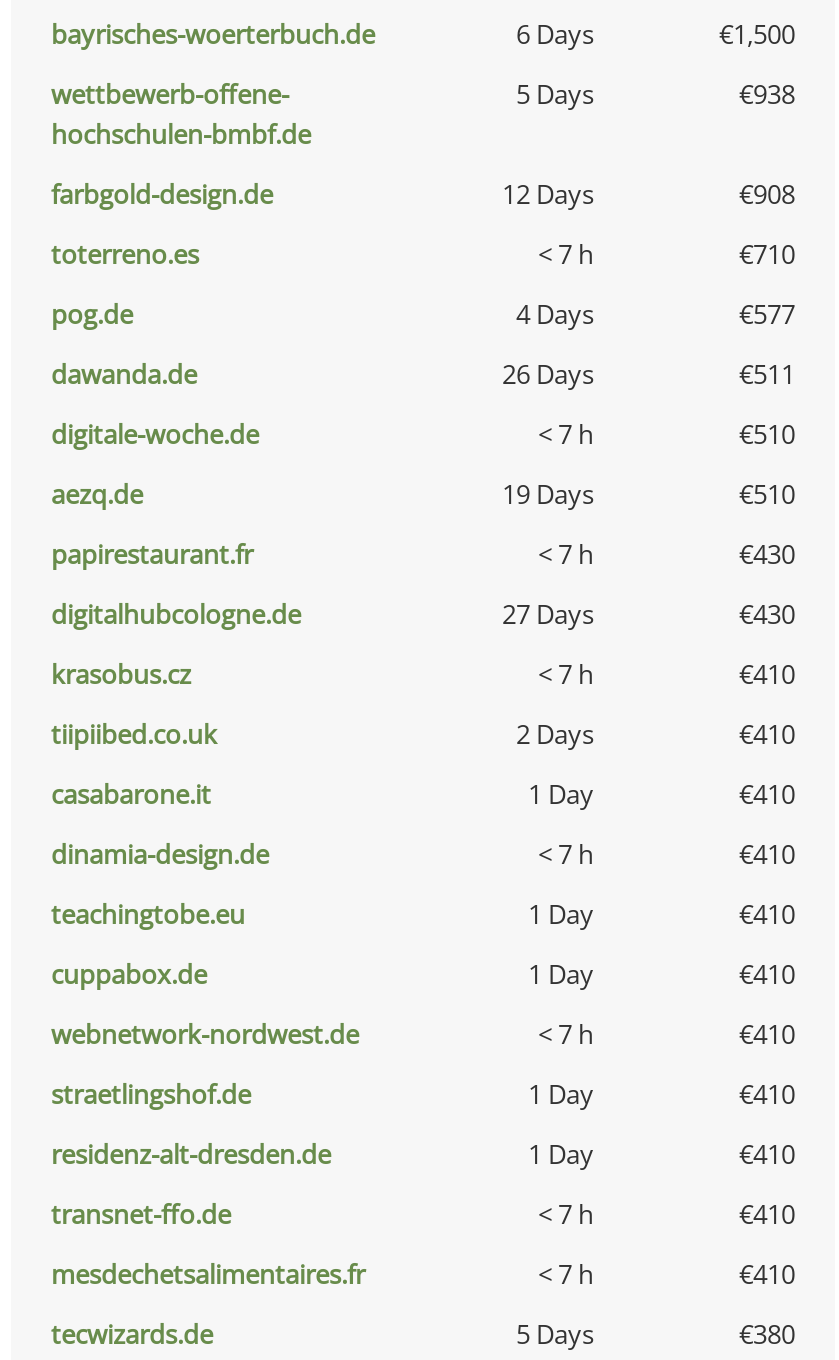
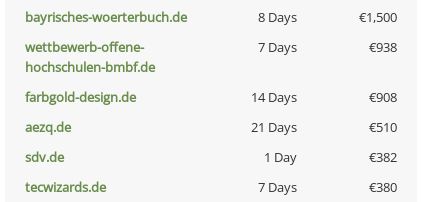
- 6 Days
+ 8 Days

- 5 Days
+ 7 Days

- 12 Days
+ 14 Days

- toterreno.es
- < 7 h
- €710
- pog.de
- 4 Days
- €577
- dawanda.de
- 26 Days
- €511
- digitale-woche.de
- < 7 h
- €510

- 19 Days
+ 21 Days

- papirestaurant.fr
- < 7 h
- €430
- digitalhubcologne.de
- 27 Days
- €430
- krasobus.cz
- < 7 h
- €410
- tiipiibed.co.uk
- 2 Days
- €410
- casabarone.it
+ sdv.de

- €410
- dinamia-design.de
- < 7 h
- €410
- teachingtobe.eu
- 1 Day
- €410
- cuppabox.de
- 1 Day
- €410
- webnetwork-nordwest.de
- < 7 h
- €410
- straetlingshof.de
- 1 Day
- €410
- residenz-alt-dresden.de
- 1 Day
- €410
- transnet-ffo.de
- < 7 h
- €410
- mesdechetsalimentaires.fr
- < 7 h
- €410
+ €382

- 5 Days
+ 7 Days
